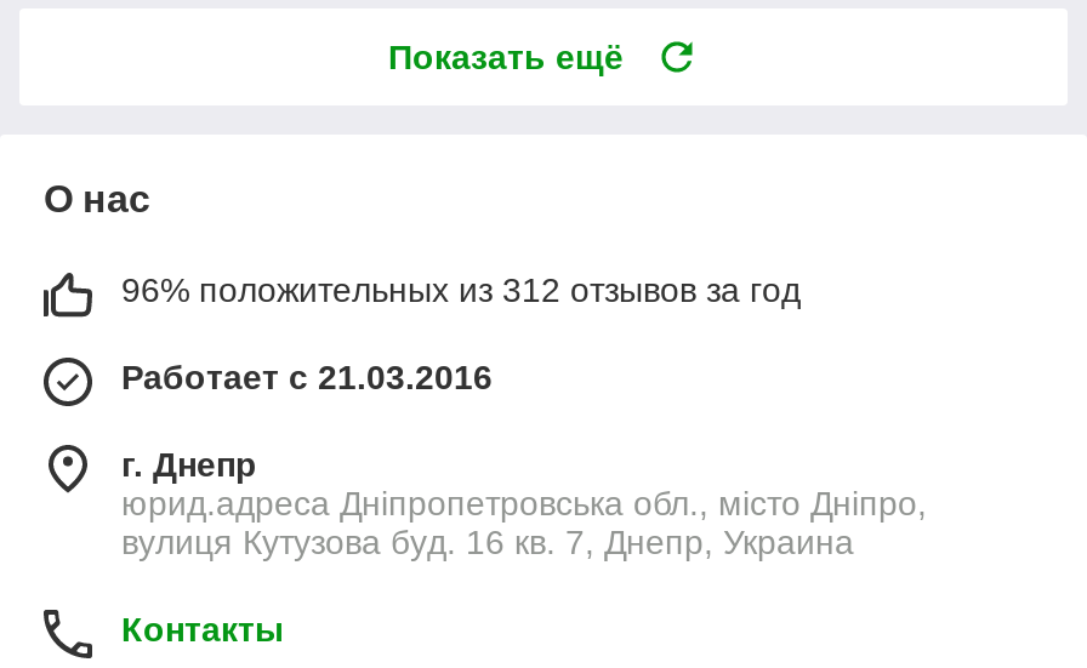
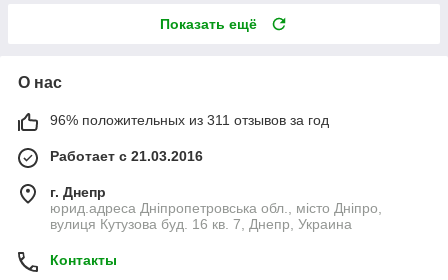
- 96% положительных из 312 отзывов за год
+ 96% положительных из 311 отзывов за год
